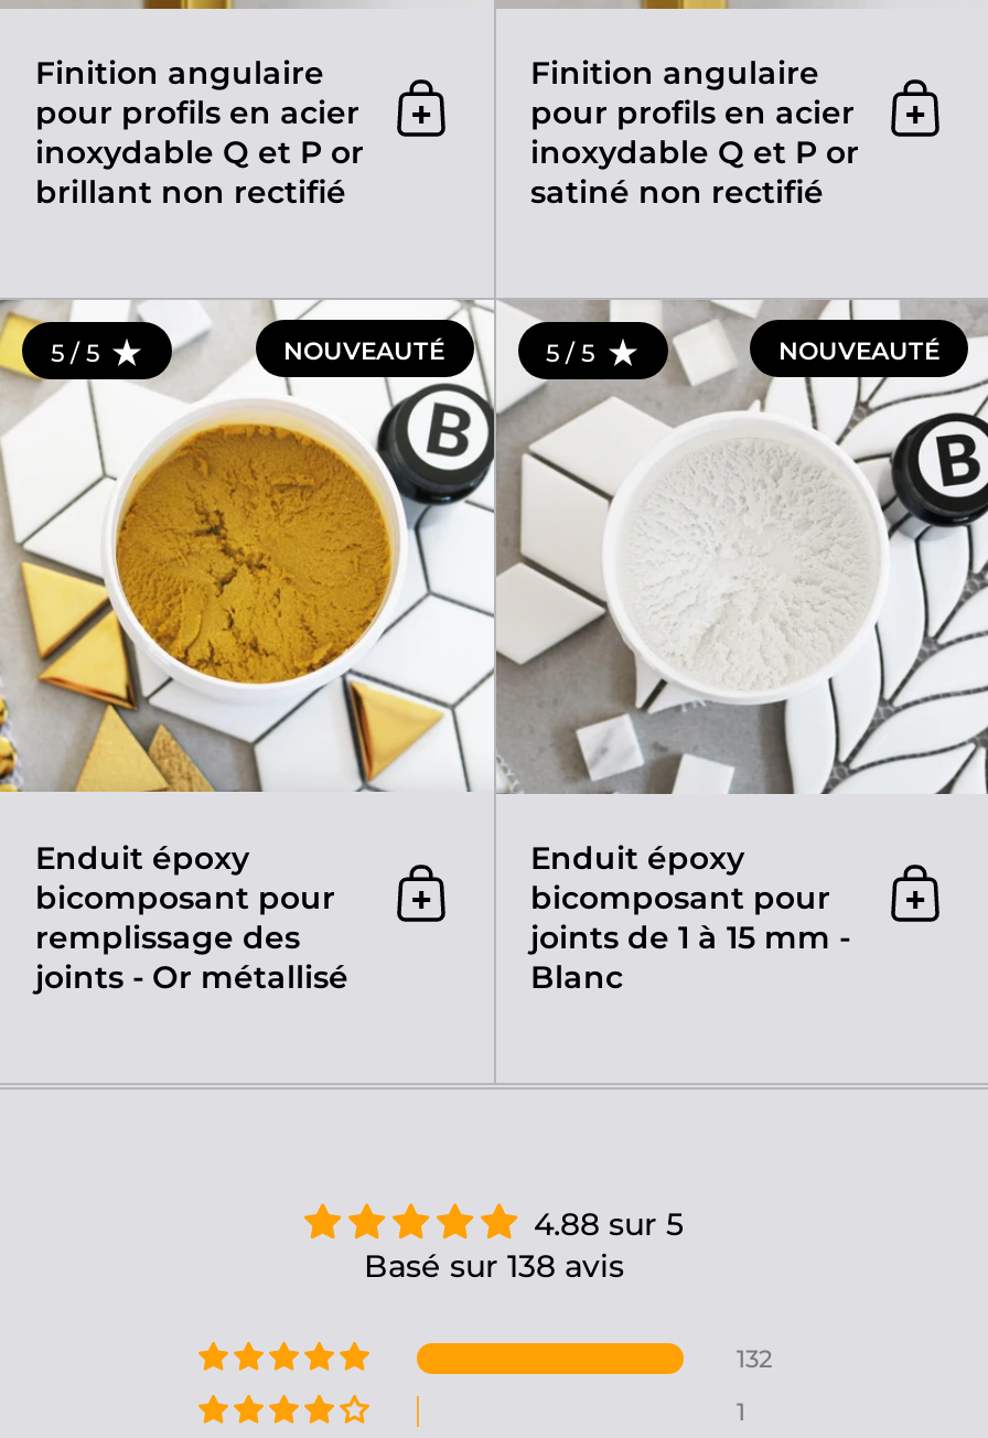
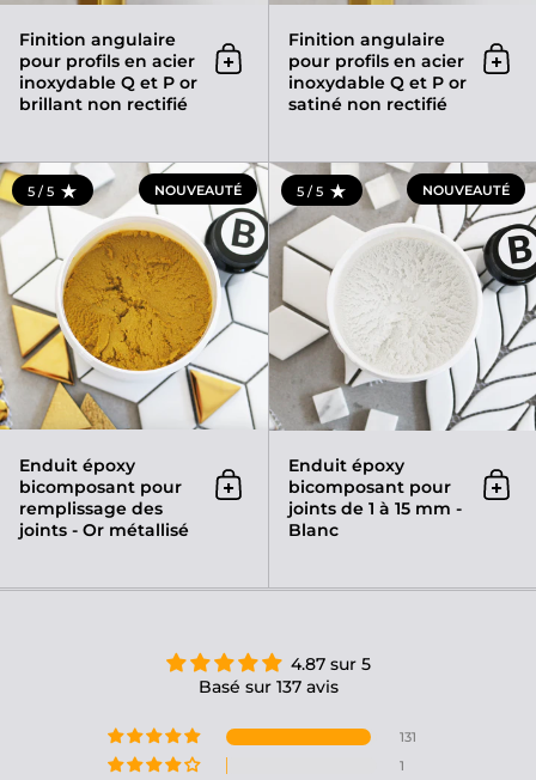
- 4.88 sur 5
+ 4.87 sur 5

- Basé sur 138 avis
+ Basé sur 137 avis

- 132
+ 131
